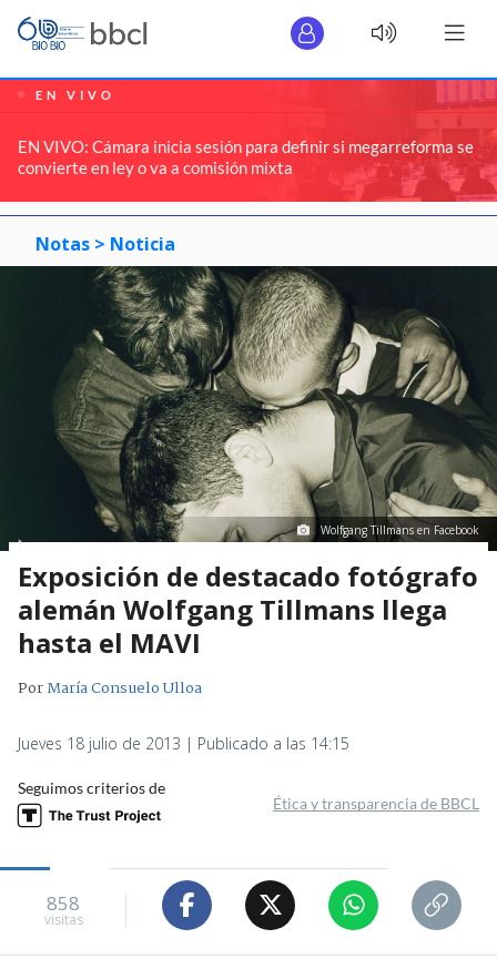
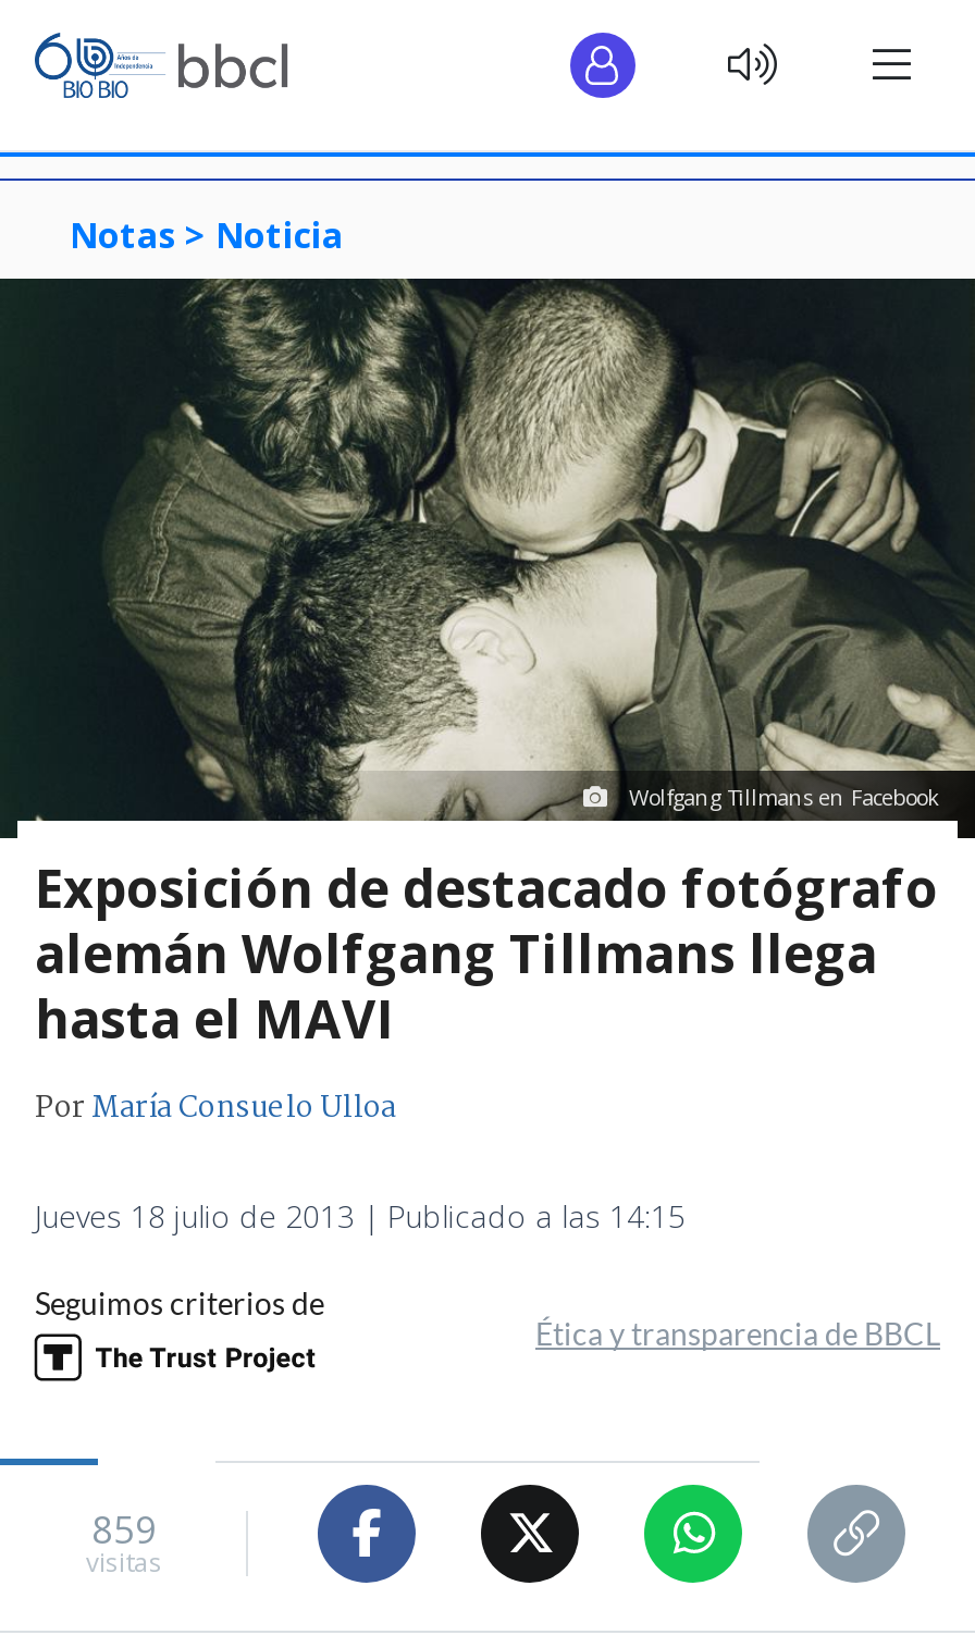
- [image]
- EN VIVO
- EN VIVO: Cámara inicia sesión para definir si megarreforma se
- convierte en ley o va a comisión mixta

- 858
+ 859
